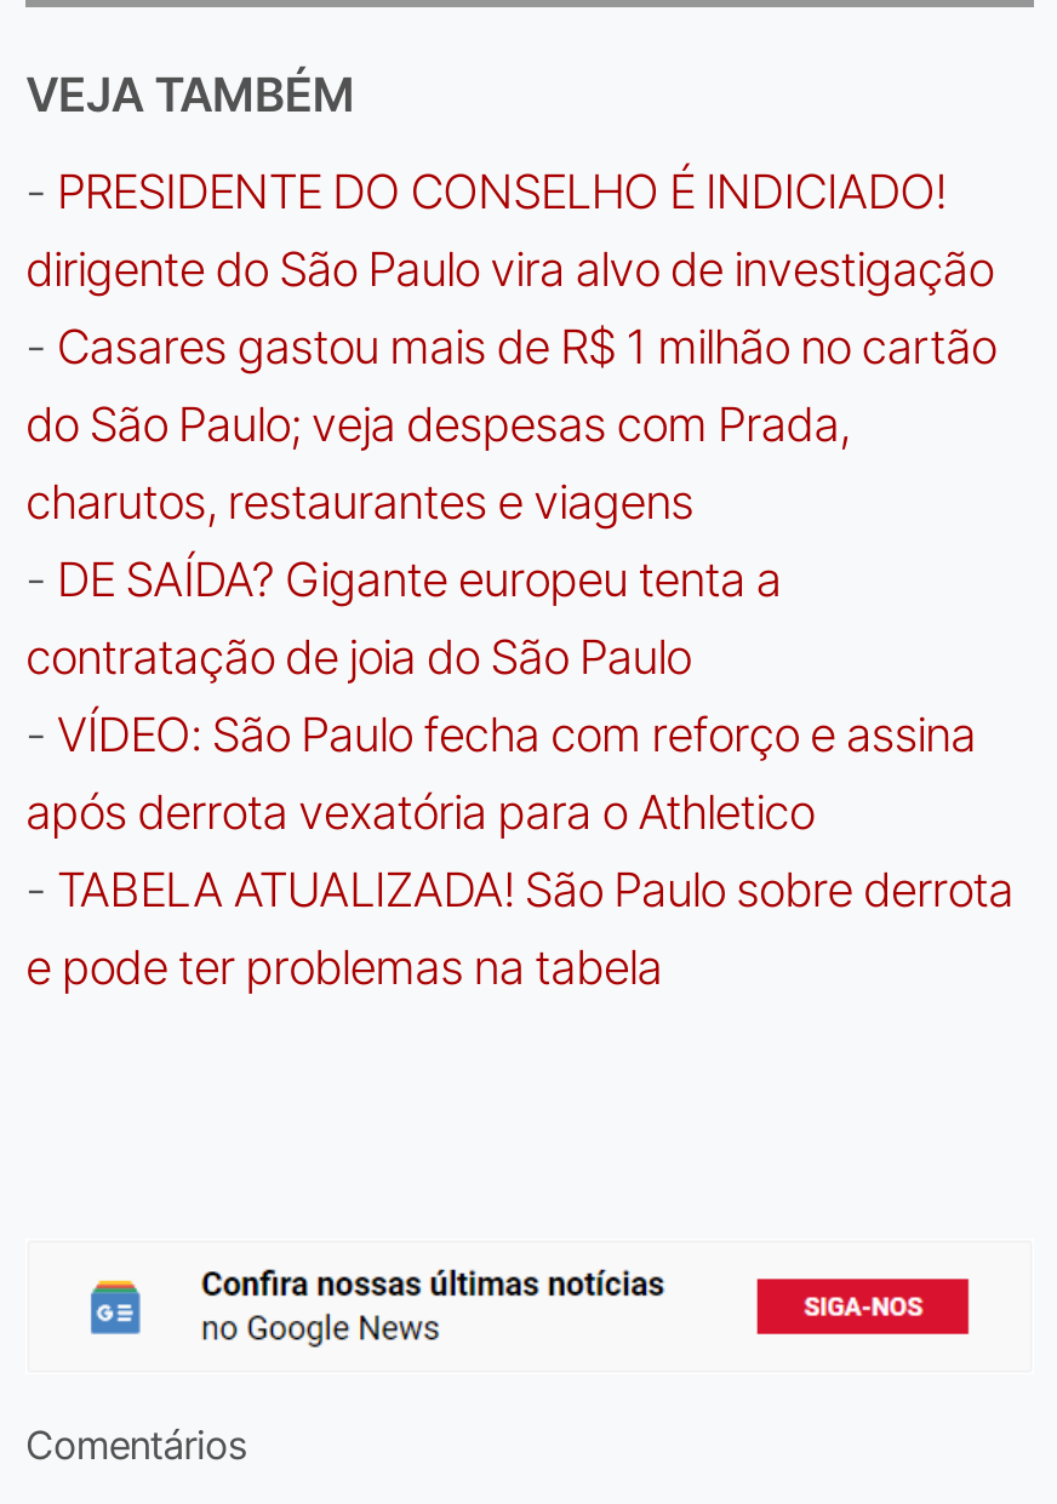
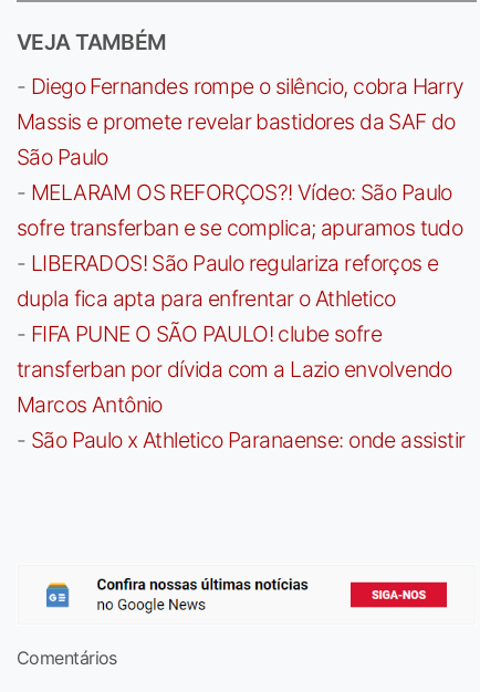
- - PRESIDENTE DO CONSELHO É INDICIADO!
- dirigente do São Paulo vira alvo de investigação
- - Casares gastou mais de R$ 1 milhão no cartão
- do São Paulo; veja despesas com Prada,
- charutos, restaurantes e viagens
- - DE SAÍDA? Gigante europeu tenta a
- contratação de joia do São Paulo
- - VÍDEO: São Paulo fecha com reforço e assina
- após derrota vexatória para o Athletico
- - TABELA ATUALIZADA! São Paulo sobre derrota
- e pode ter problemas na tabela
+ - Diego Fernandes rompe o silêncio, cobra Harry
+ Massis e promete revelar bastidores da SAF do
+ São Paulo
+ - MELARAM OS REFORÇOS?! Vídeo: São Paulo
+ sofre transferban e se complica; apuramos tudo
+ - LIBERADOS! São Paulo regulariza reforços e
+ dupla fica apta para enfrentar o Athletico
+ - FIFA PUNE O SÃO PAULO! clube sofre
+ transferban por dívida com a Lazio envolvendo
+ Marcos Antônio
+ - São Paulo x Athletico Paranaense: onde assistir
